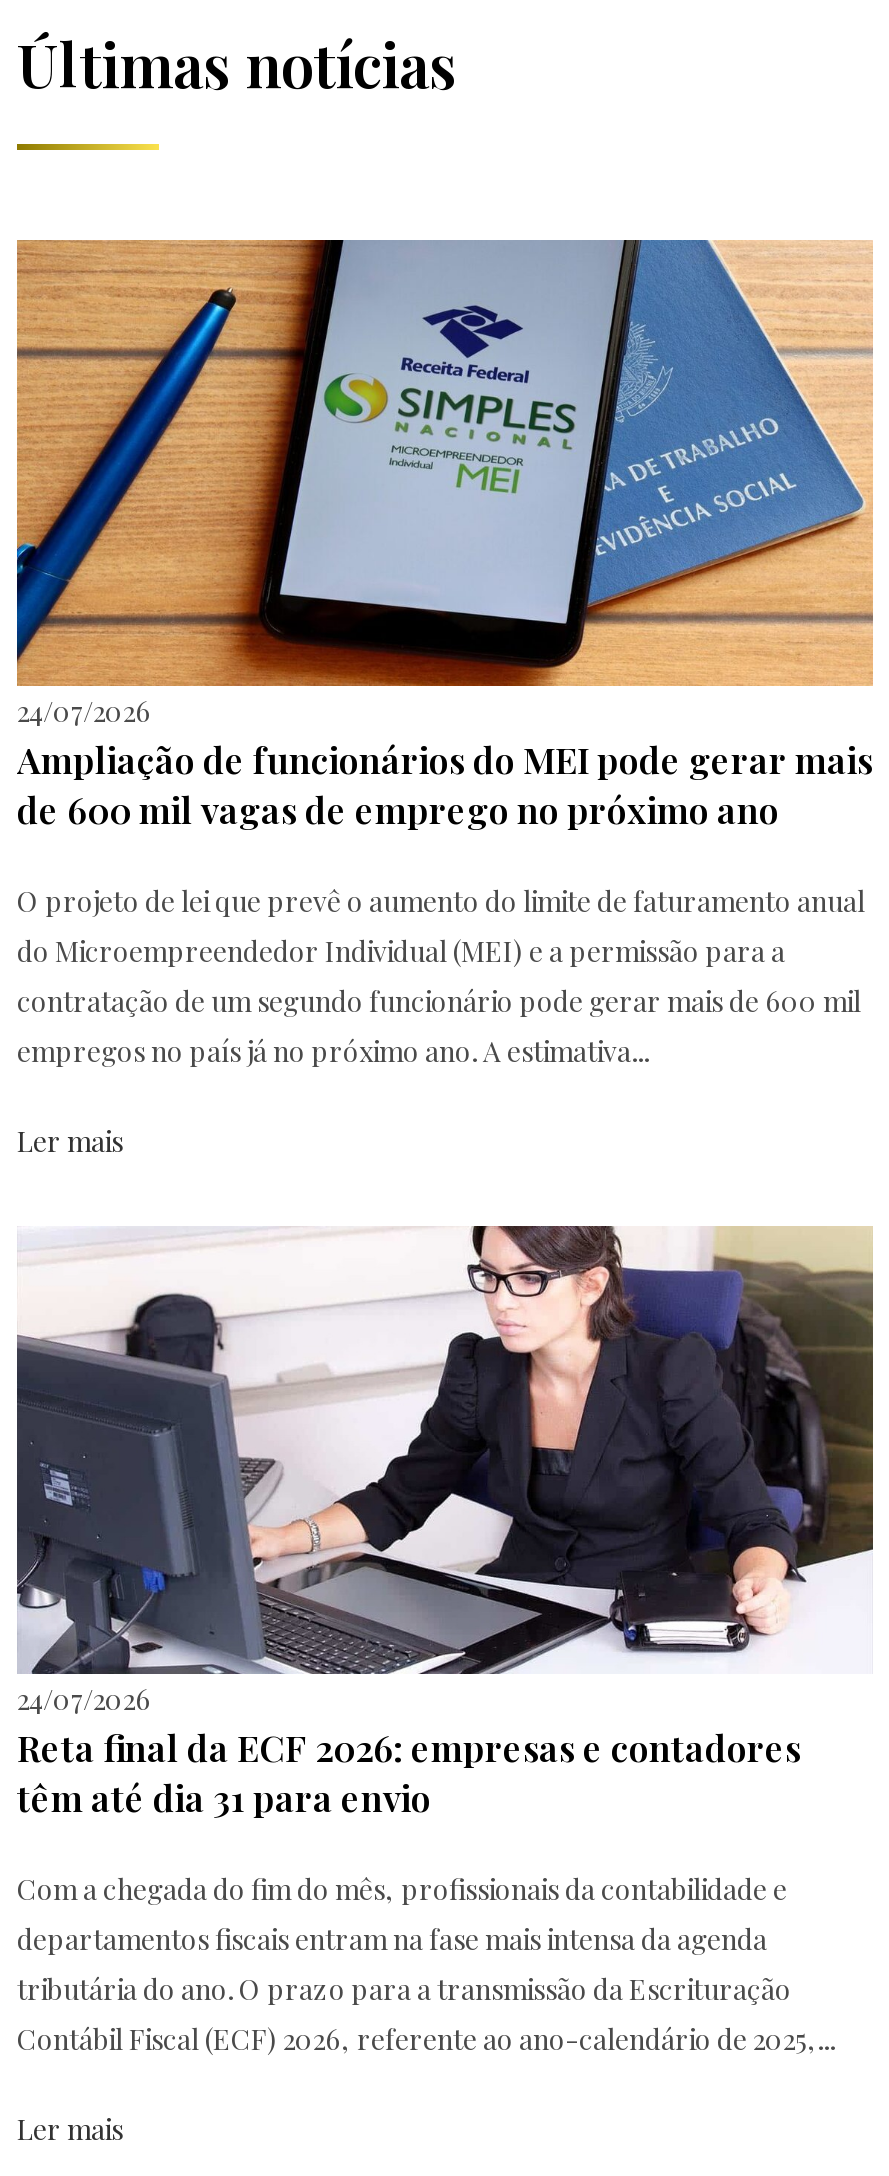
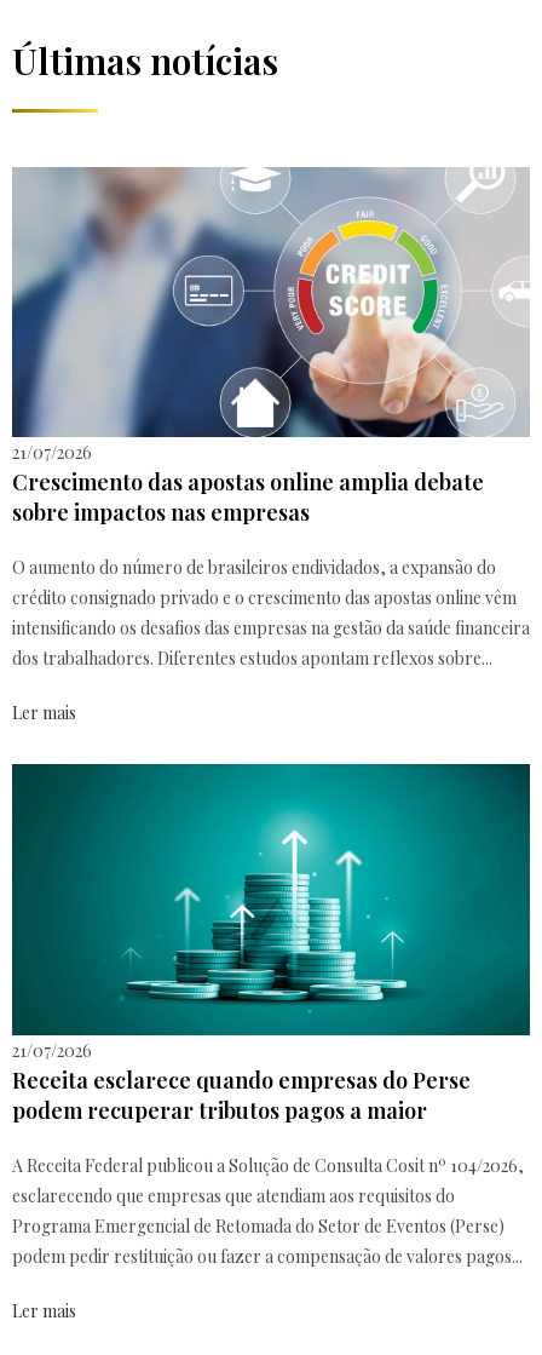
- [image]
- 24/07/2026
- Ampliação de funcionários do MEI pode gerar mais
- de 600 mil vagas de emprego no próximo ano
+ [image]
+ 21/07/2026
+ Crescimento das apostas online amplia debate
+ sobre impactos nas empresas

- O projeto de lei que prevê o aumento do limite de faturamento anual
- do Microempreendedor Individual (MEI) e a permissão para a
- contratação de um segundo funcionário pode gerar mais de 600 mil
- empregos no país já no próximo ano. A estimativa...
+ O aumento do número de brasileiros endividados, a expansão do
+ crédito consignado privado e o crescimento das apostas online vêm
+ intensificando os desafios das empresas na gestão da saúde financeira
+ dos trabalhadores. Diferentes estudos apontam reflexos sobre...

- [image]
- 24/07/2026
- Reta final da ECF 2026: empresas e contadores
- têm até dia 31 para envio
+ [image]
+ 21/07/2026
+ Receita esclarece quando empresas do Perse
+ podem recuperar tributos pagos a maior

- Com a chegada do fim do mês, profissionais da contabilidade e
- departamentos fiscais entram na fase mais intensa da agenda
- tributária do ano. O prazo para a transmissão da Escrituração
- Contábil Fiscal (ECF) 2026, referente ao ano-calendário de 2025,...
+ A Receita Federal publicou a Solução de Consulta Cosit nº 104/2026,
+ esclarecendo que empresas que atendiam aos requisitos do
+ Programa Emergencial de Retomada do Setor de Eventos (Perse)
+ podem pedir restituição ou fazer a compensação de valores pagos...
